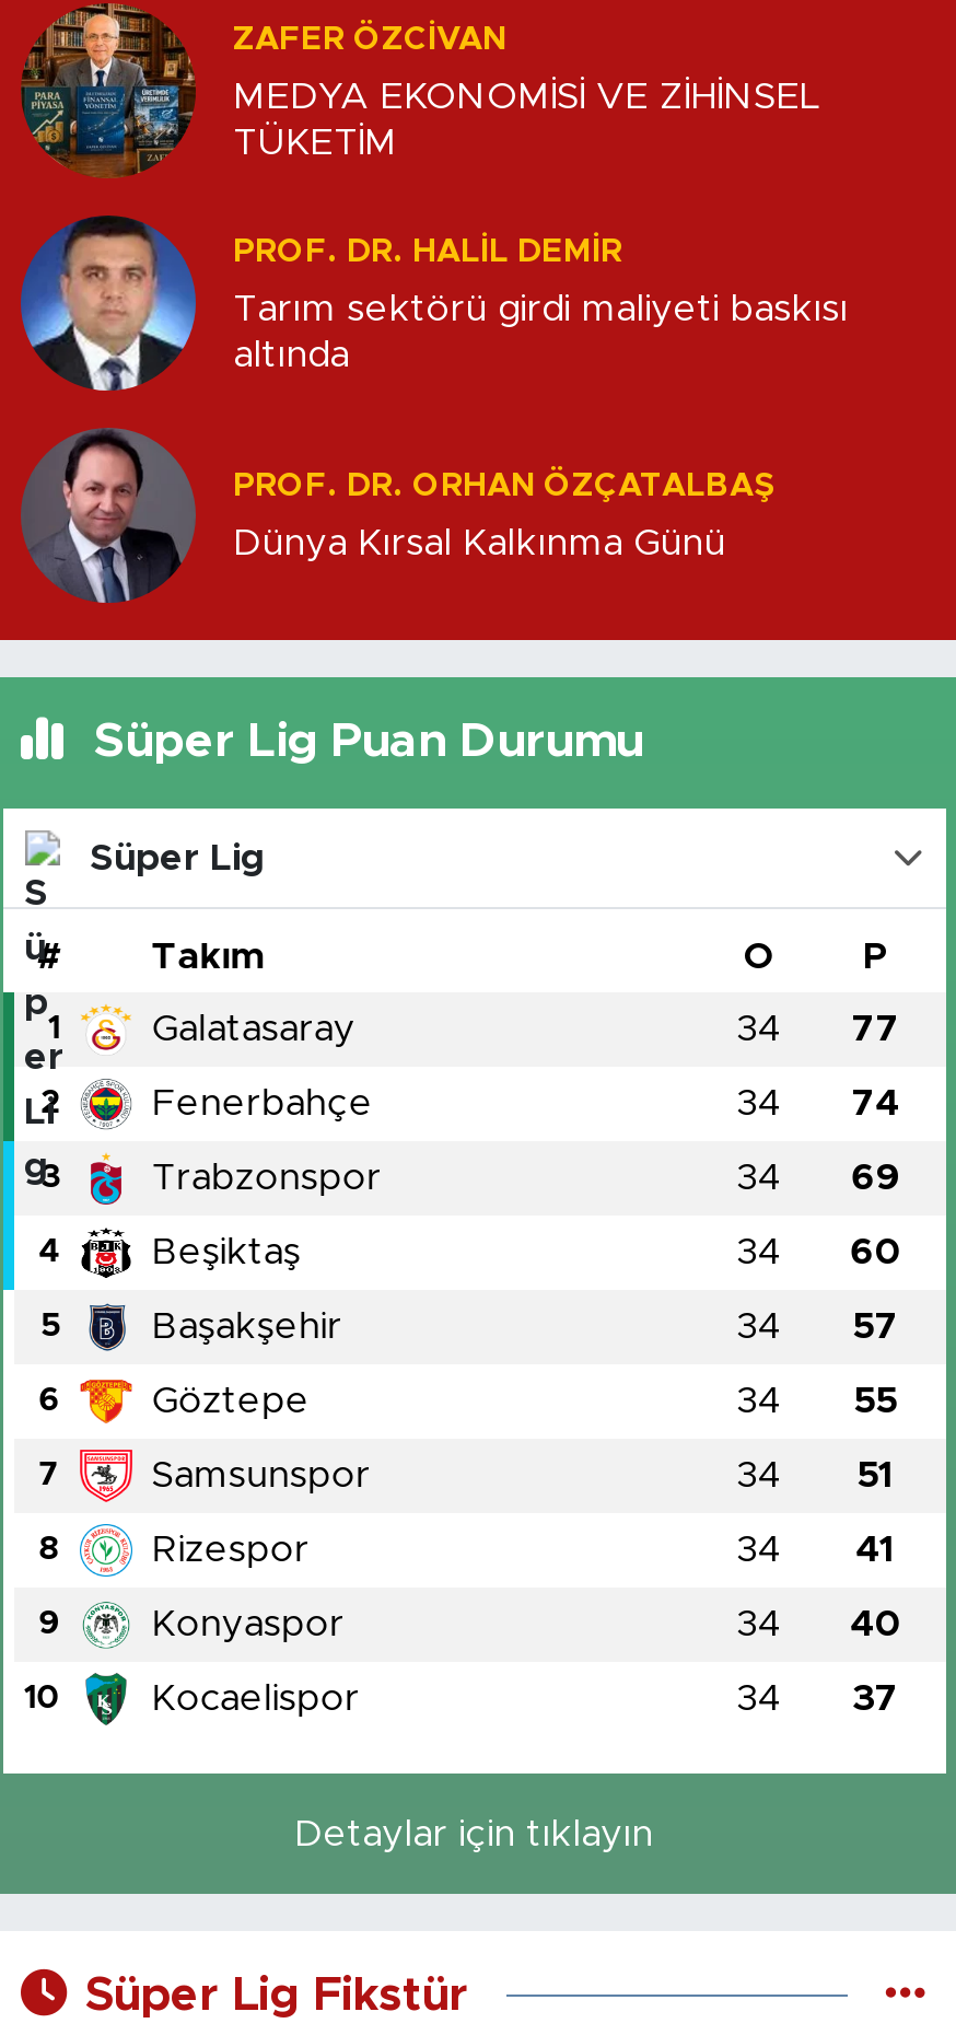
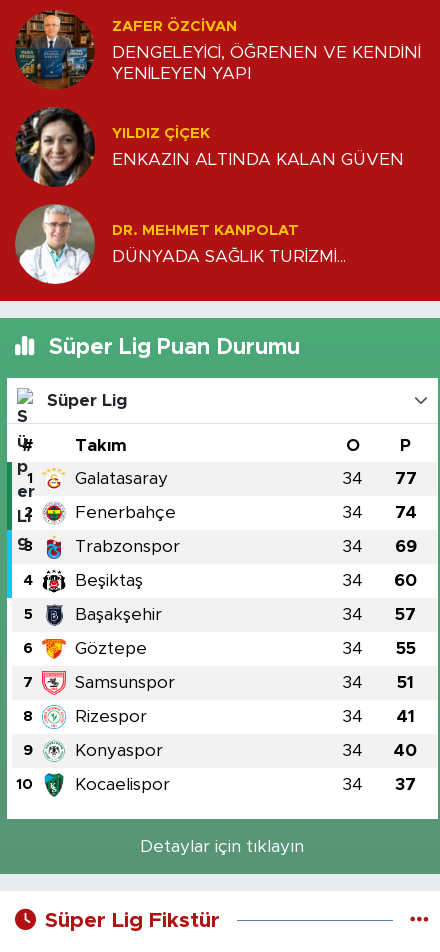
- MEDYA EKONOMİSİ VE ZİHİNSEL
- TÜKETİM
+ DENGELEYİCİ, ÖĞRENEN VE KENDİNİ
+ YENİLEYEN YAPI

- [image]
- PROF. DR. HALIL DEMIR
+ [image]
+ YILDIZ ÇİÇEK

- Tarım sektörü girdi maliyeti baskısı
- altında
+ ENKAZIN ALTINDA KALAN GÜVEN

- [image]
- PROF. DR. ORHAN ÖZÇATALBAŞ
+ [image]
+ DR. MEHMET KANPOLAT

- Dünya Kırsal Kalkınma Günü
+ DÜNYADA SAĞLIK TURİZMİ...
